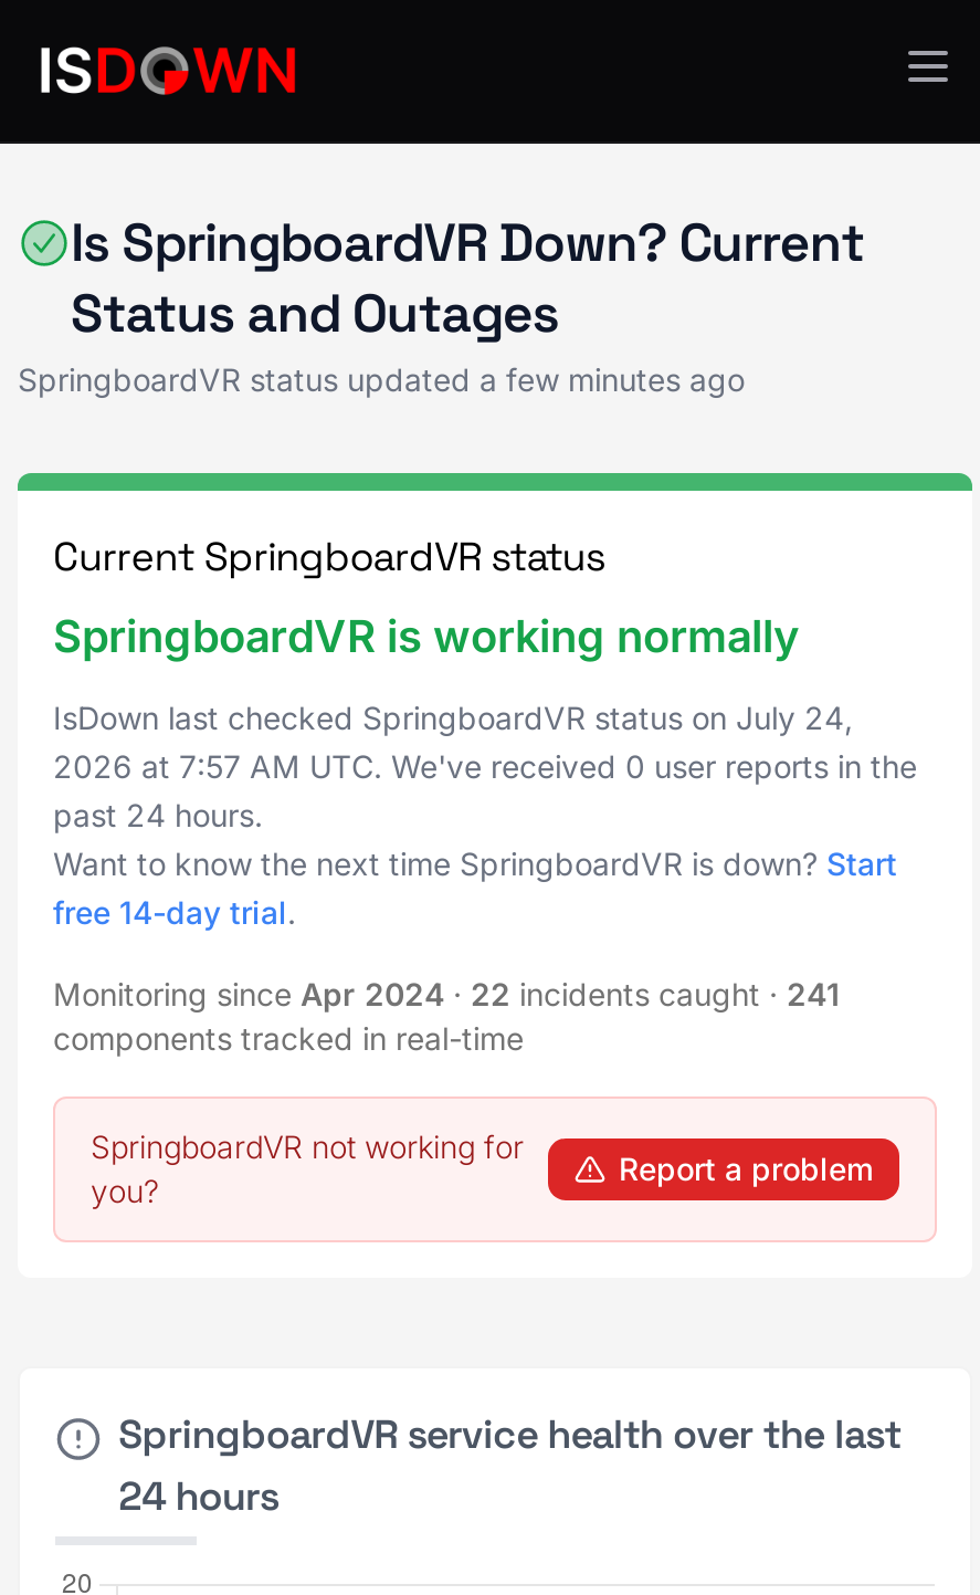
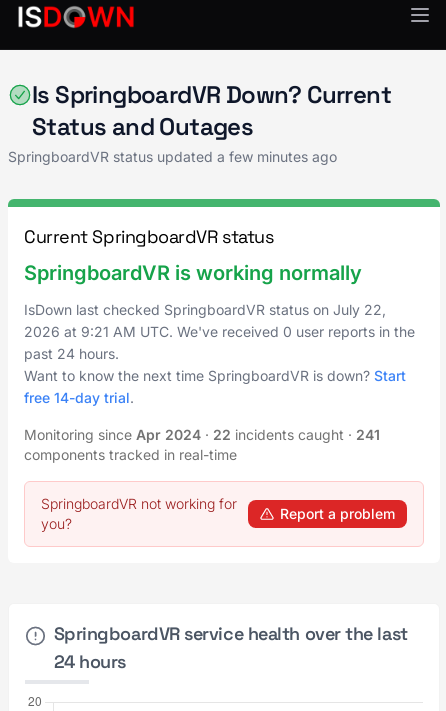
- IsDown last checked SpringboardVR status on July 24,
+ IsDown last checked SpringboardVR status on July 22,

- 2026 at 7:57 AM UTC. We've received 0 user reports in the
+ 2026 at 9:21 AM UTC. We've received 0 user reports in the
